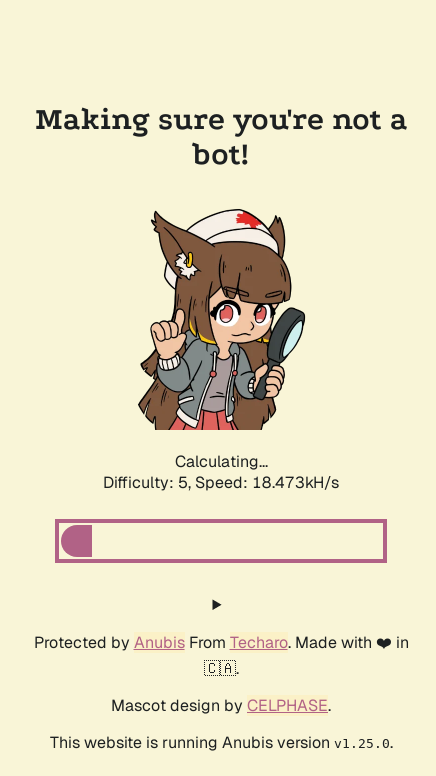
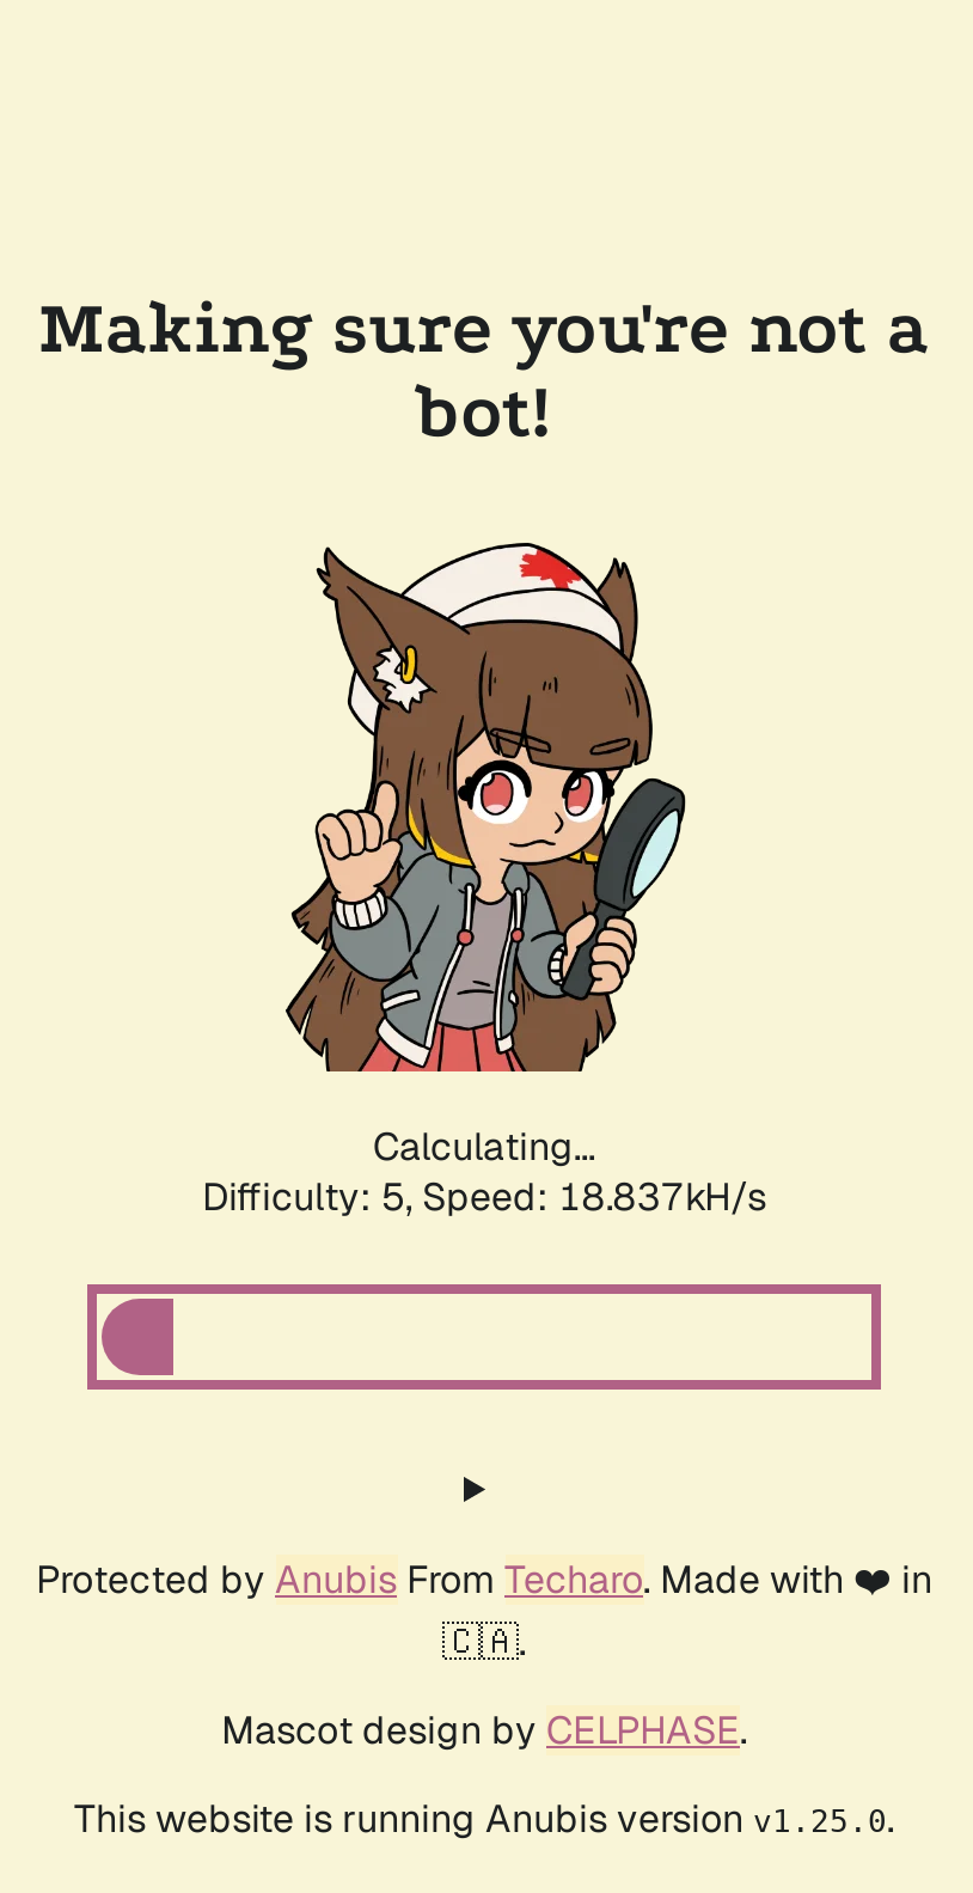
- Difficulty: 5, Speed: 18.473kH/s
+ Difficulty: 5, Speed: 18.837kH/s
